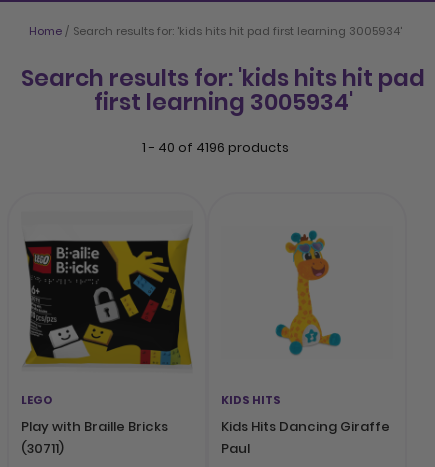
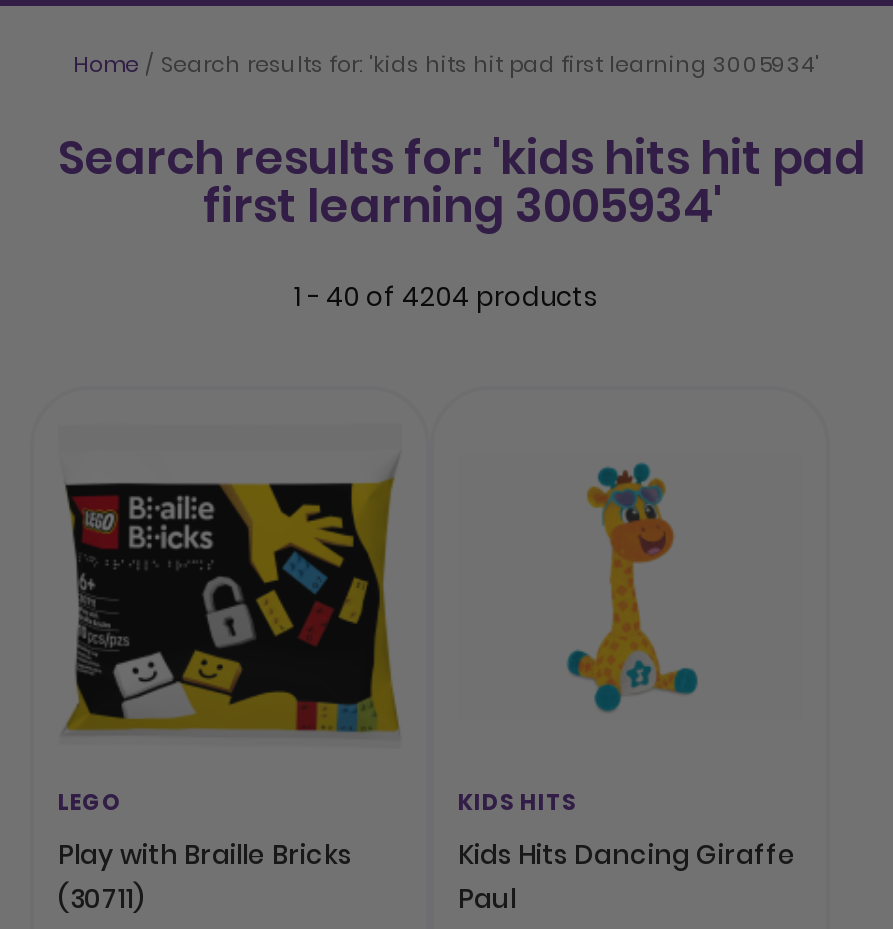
- 1 - 40 of 4196 products
+ 1 - 40 of 4204 products
